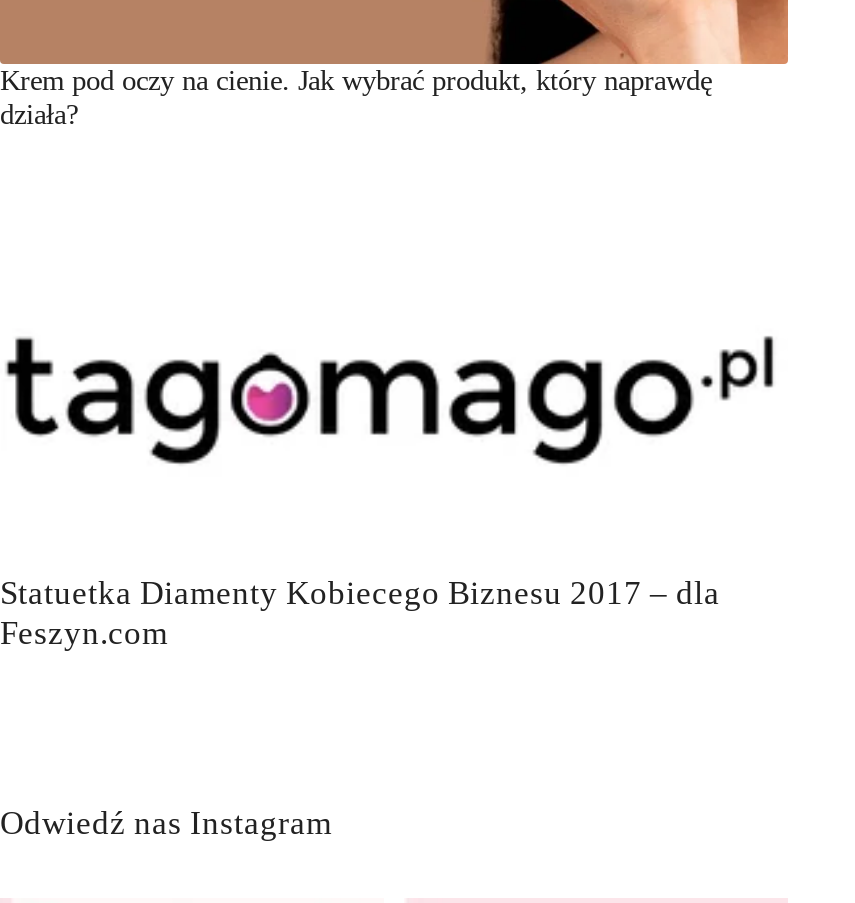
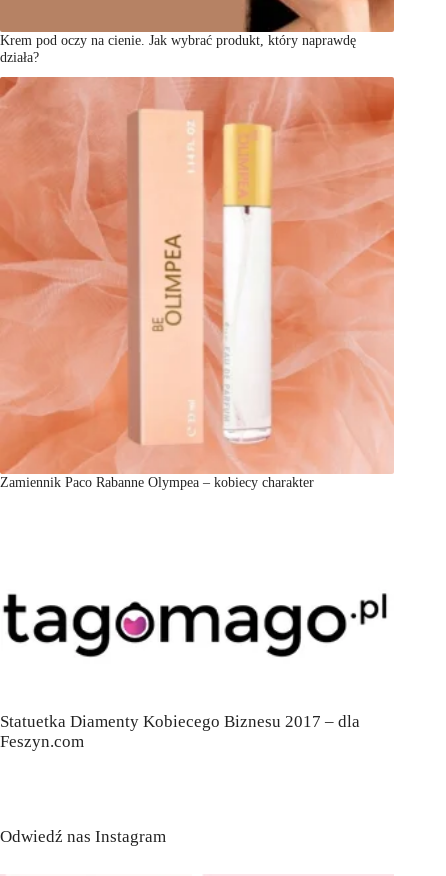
+ [image]
+ Zamiennik Paco Rabanne Olympea – kobiecy charakter
